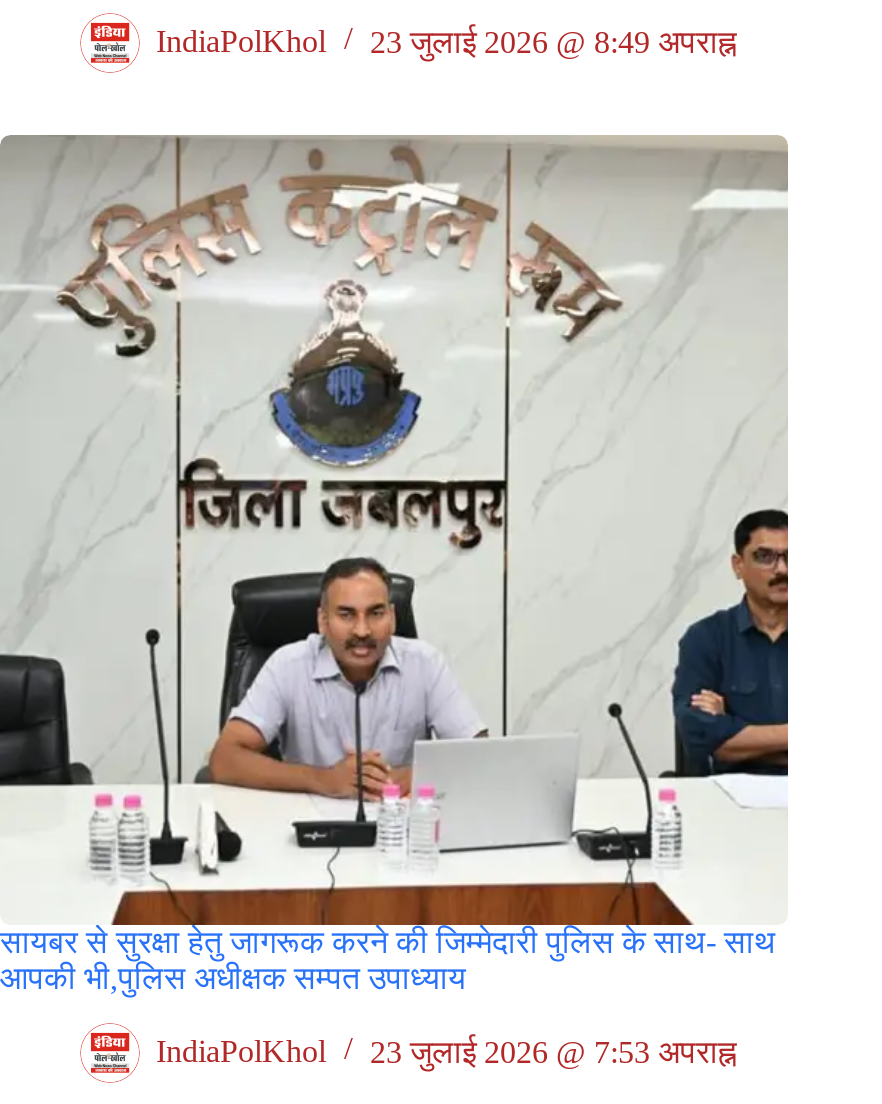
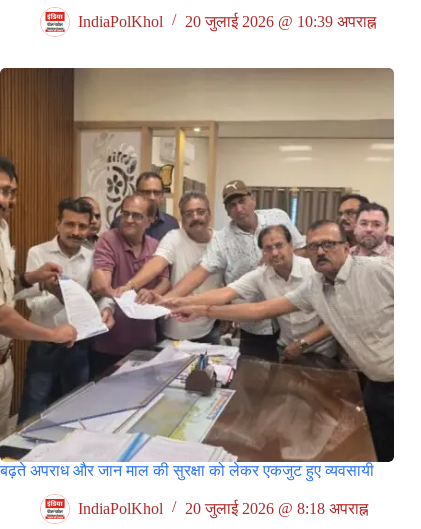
- IndiaPolKhol 23 जुलाई 2026 @ 8:49 अपराह्न
+ IndiaPolKhol 20 जुलाई 2026 @ 10:39 अपराह्न

- [image]
- सायबर से सुरक्षा हेतु जागरूक करने की जिम्मेदारी पुलिस के साथ- साथ
- आपकी भी,पुलिस अधीक्षक सम्पत उपाध्याय
+ [image]
+ बढ़ते अपराध और जान माल की सुरक्षा को लेकर एकजुट हुए व्यवसायी

- IndiaPolKhol 23 जुलाई 2026 @ 7:53 अपराह्न
+ IndiaPolKhol 20 जुलाई 2026 @ 8:18 अपराह्न
